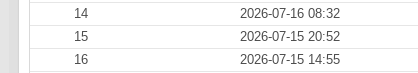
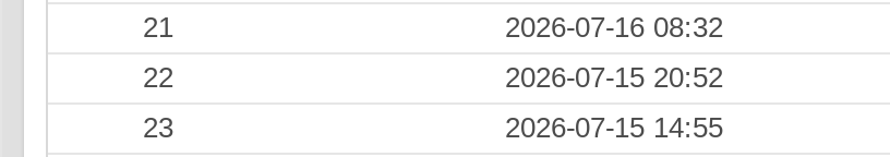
- 14
+ 21

- 15
+ 22

- 16
+ 23
